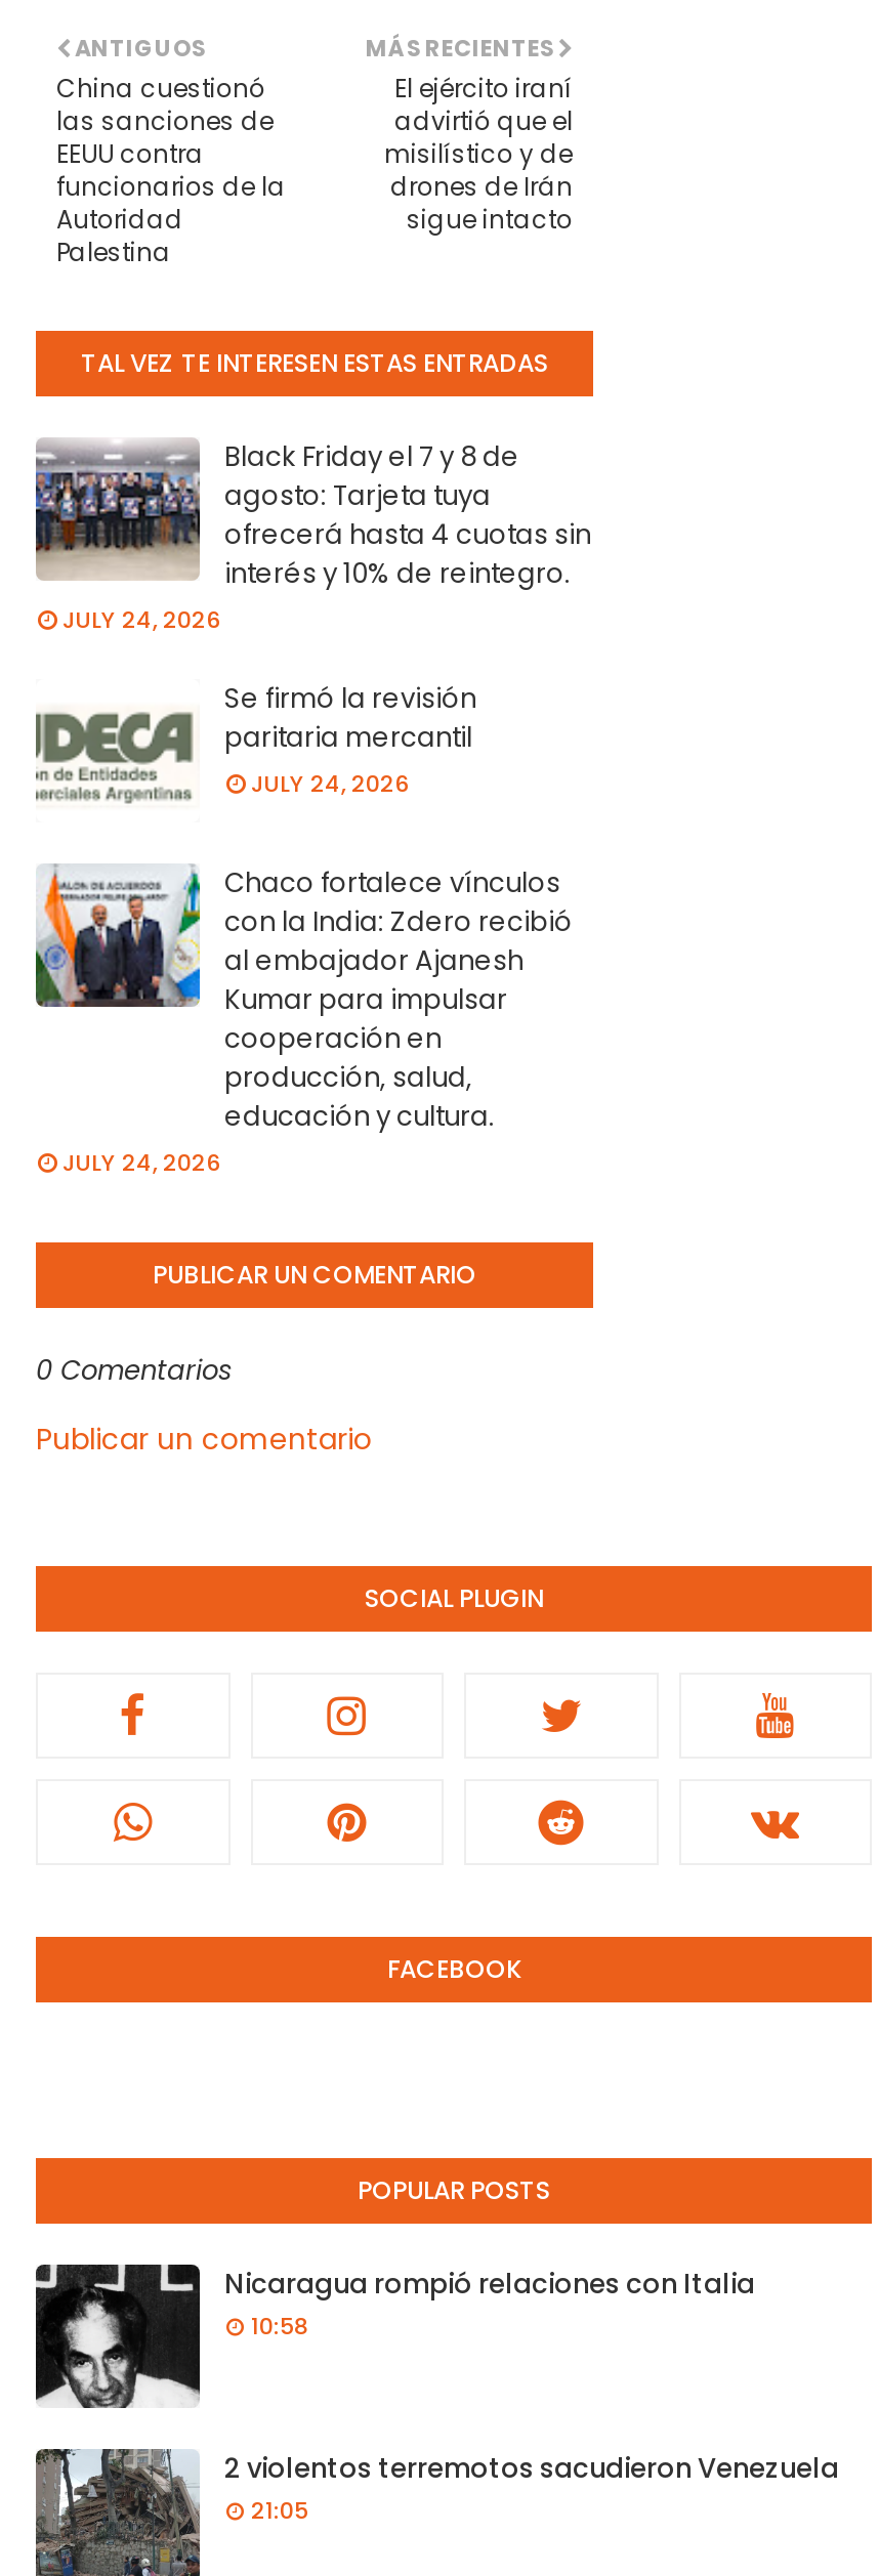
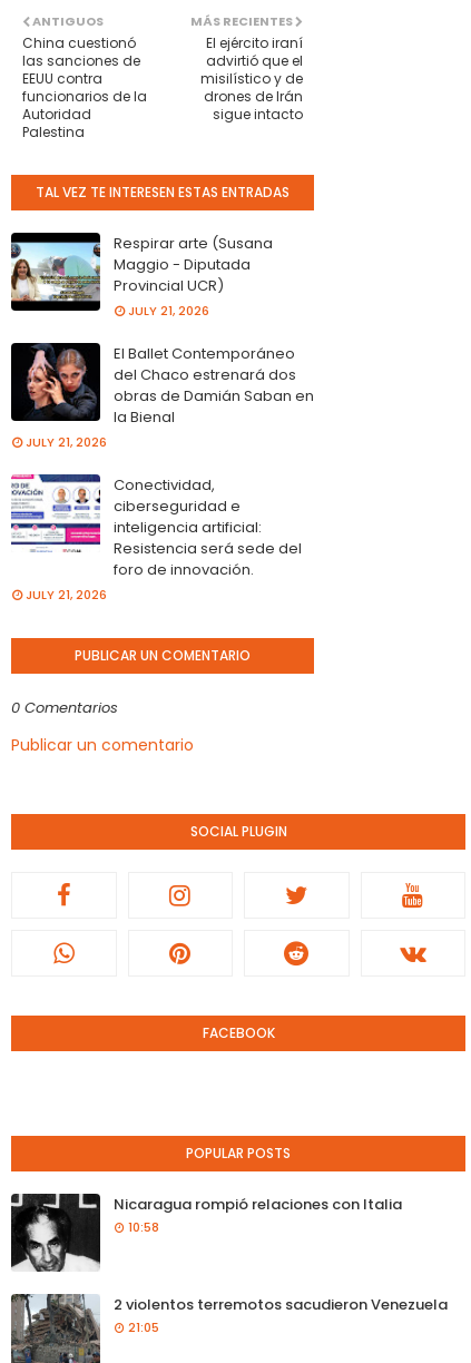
- [image]
- Black Friday el 7 y 8 de
- agosto: Tarjeta tuya
- ofrecerá hasta 4 cuotas sin
- interés y 10% de reintegro.
- JULY 24, 2026
+ [image]
+ Respirar arte (Susana
+ Maggio - Diputada
+ Provincial UCR)
+ JULY 21, 2026

- [image]
- Se firmó la revisión
- paritaria mercantil
- JULY 24, 2026
+ [image]
+ El Ballet Contemporáneo
+ del Chaco estrenará dos
+ obras de Damián Saban en
+ la Bienal
+ JULY 21, 2026

- [image]
- Chaco fortalece vínculos
- con la India: Zdero recibió
- al embajador Ajanesh
- Kumar para impulsar
- cooperación en
- producción, salud,
- educación y cultura.
- JULY 24, 2026
+ [image]
+ Conectividad,
+ ciberseguridad e
+ inteligencia artificial:
+ Resistencia será sede del
+ foro de innovación.
+ JULY 21, 2026
